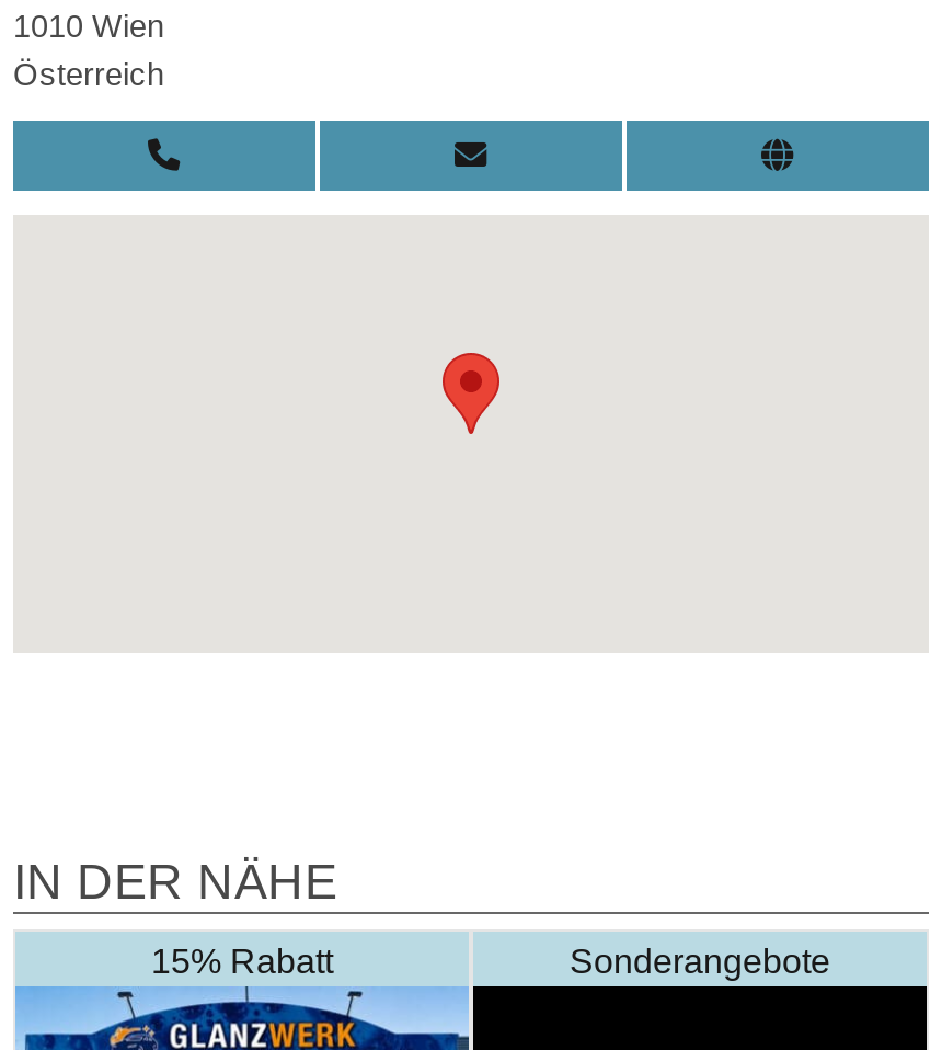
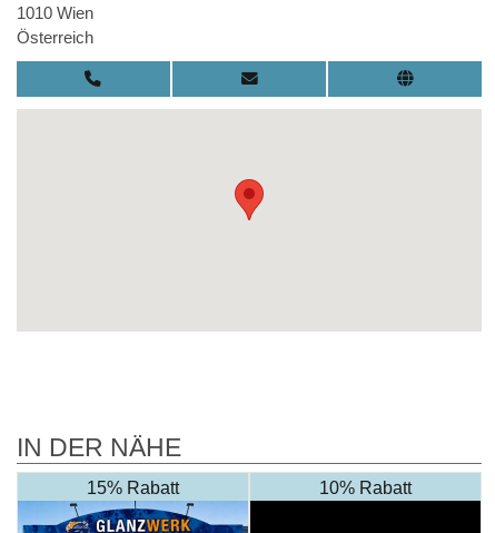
- Sonderangebote
+ 10% Rabatt
